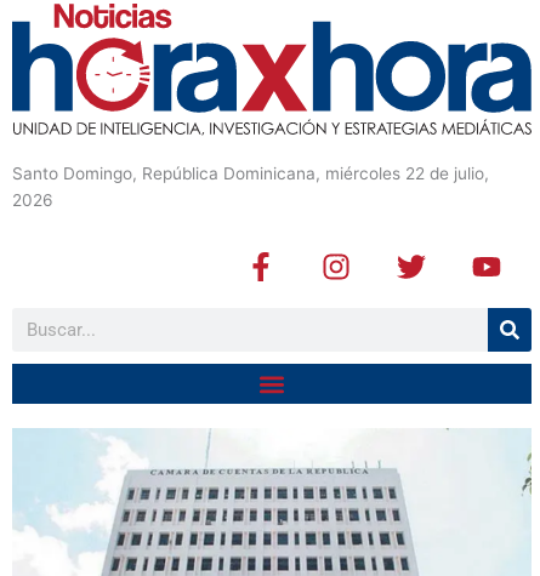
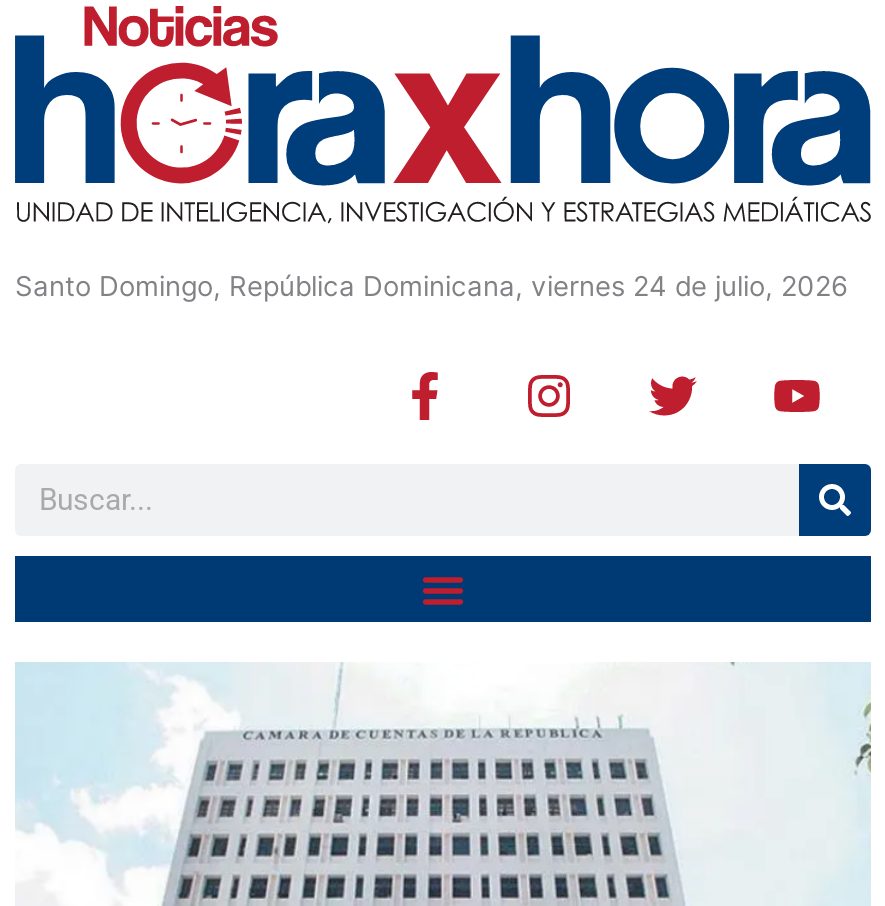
- Santo Domingo, República Dominicana, miércoles 22 de julio,
- 2026
+ Santo Domingo, República Dominicana, viernes 24 de julio, 2026
